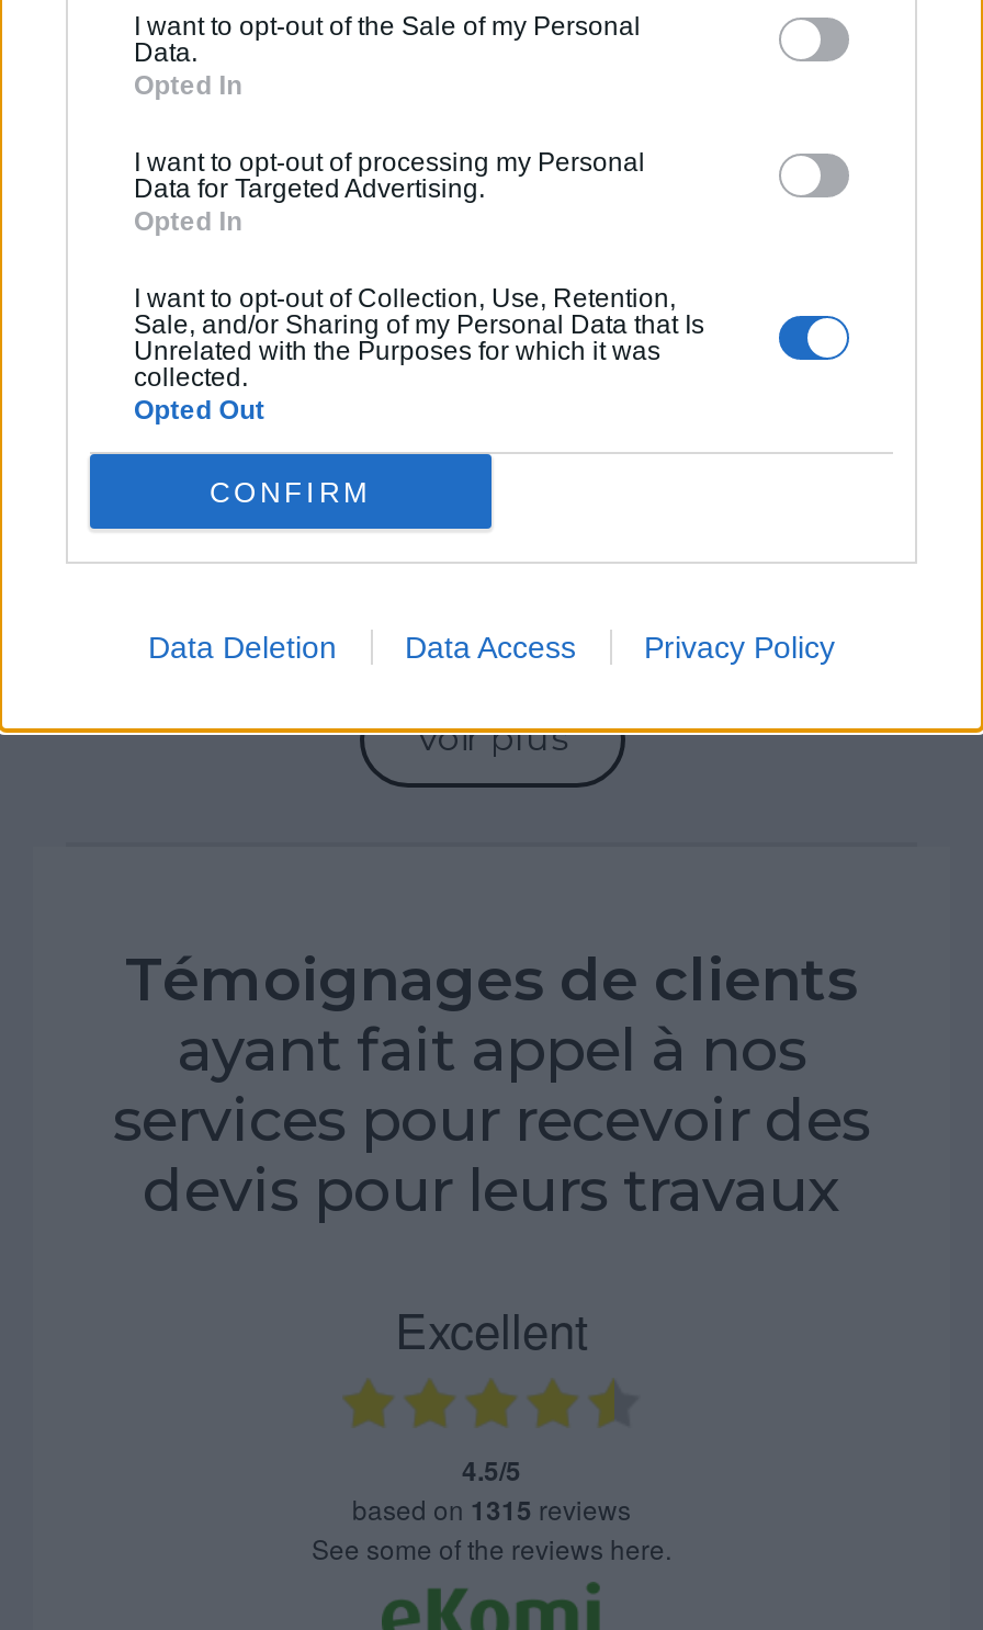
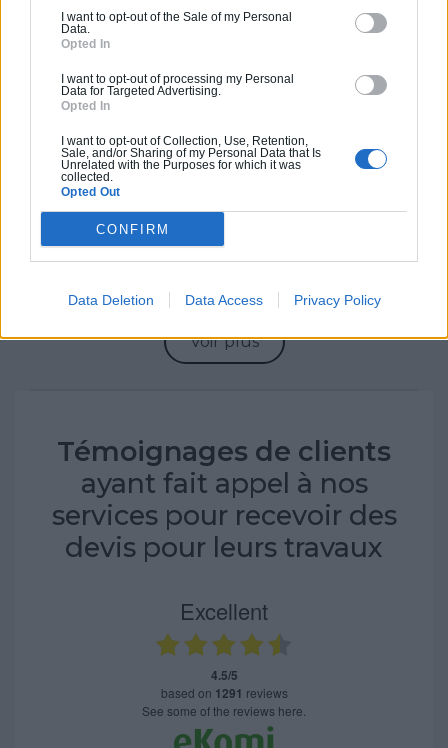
- based on 1315 reviews
+ based on 1291 reviews
